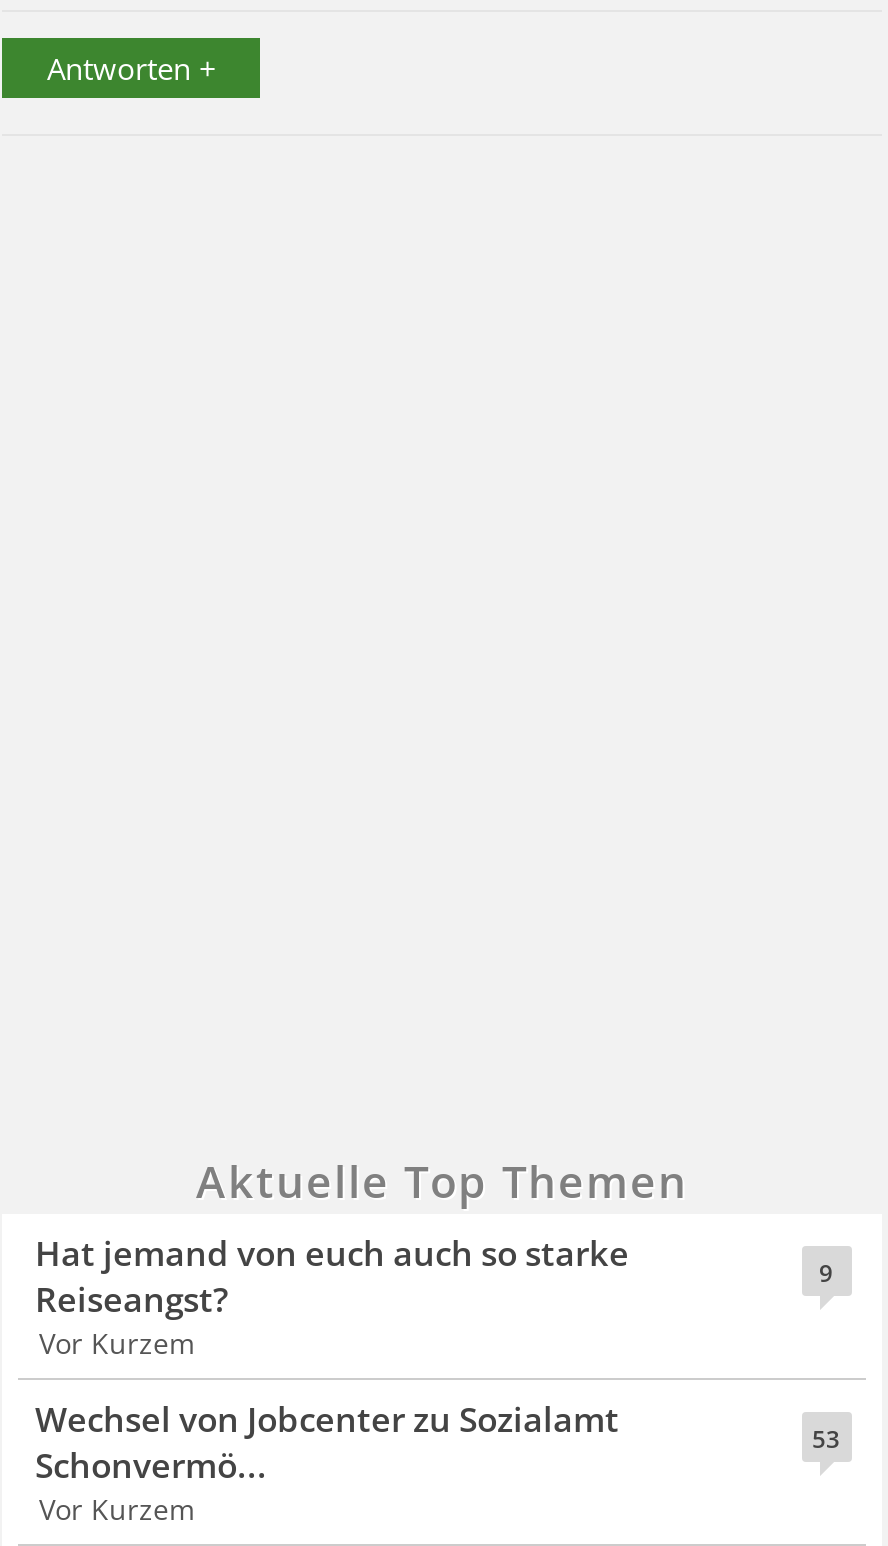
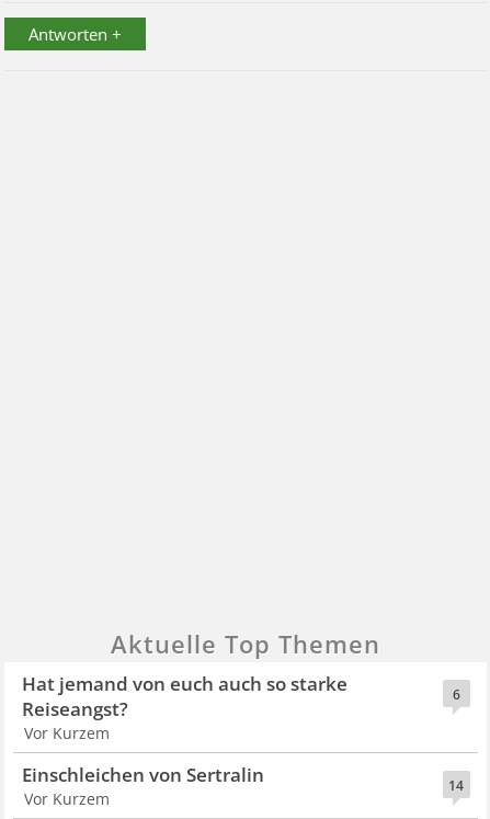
- 9
+ 6

- 53
- Wechsel von Jobcenter zu Sozialamt
- Schonvermö...
+ 14
+ Einschleichen von Sertralin
